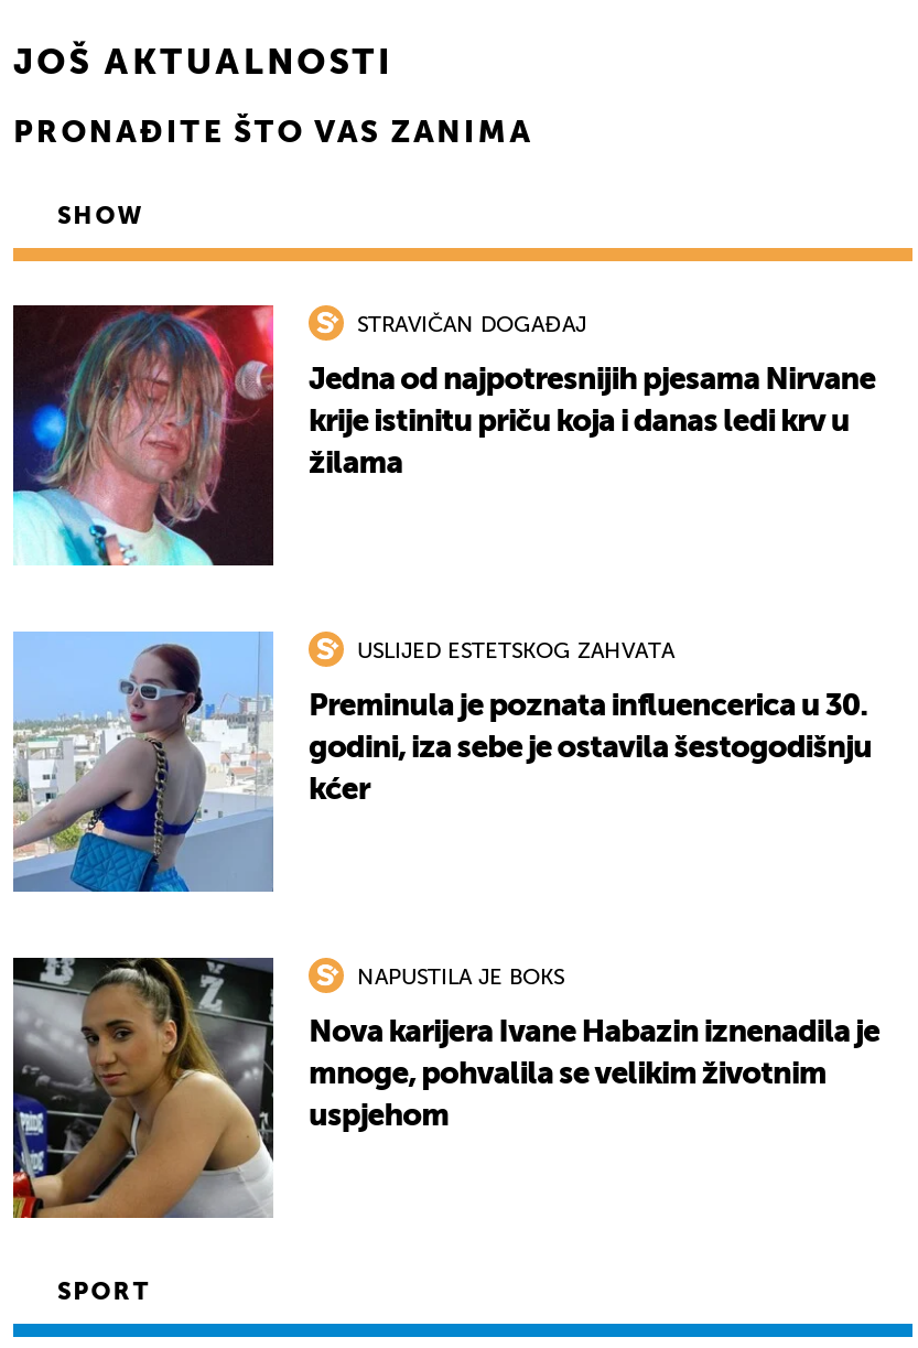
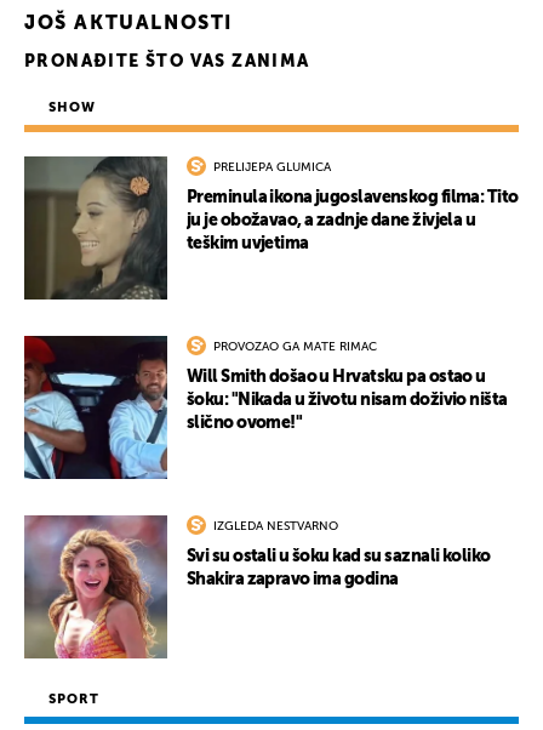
- [image]
- Jedna od najpotresnijih pjesama Nirvane
- krije istinitu priču koja i danas ledi krv u
- žilama
+ [image]
+ Preminula ikona jugoslavenskog filma: Tito
+ ju je obožavao, a zadnje dane živjela u
+ teškim uvjetima

- STRAVIČAN DOGAĐAJ
+ PRELIJEPA GLUMICA

- [image]
- Preminula je poznata influencerica u 30.
- godini, iza sebe je ostavila šestogodišnju
- kćer
+ [image]
+ Will Smith došao u Hrvatsku pa ostao u
+ šoku: "Nikada u životu nisam doživio ništa
+ slično ovome!"

- USLIJED ESTETSKOG ZAHVATA
+ PROVOZAO GA MATE RIMAC

- [image]
- Nova karijera Ivane Habazin iznenadila je
- mnoge, pohvalila se velikim životnim
- uspjehom
+ [image]
+ Svi su ostali u šoku kad su saznali koliko
+ Shakira zapravo ima godina

- NAPUSTILA JE BOKS
+ IZGLEDA NESTVARNO
